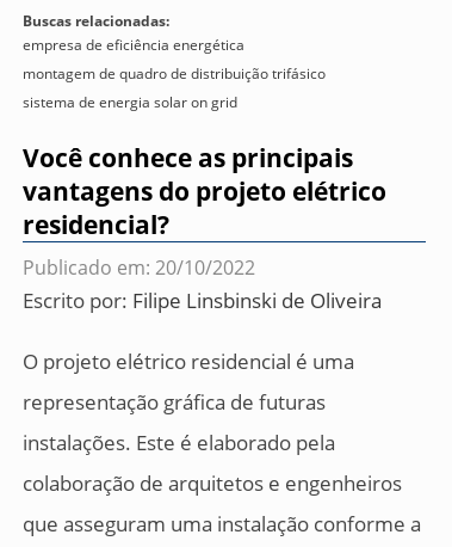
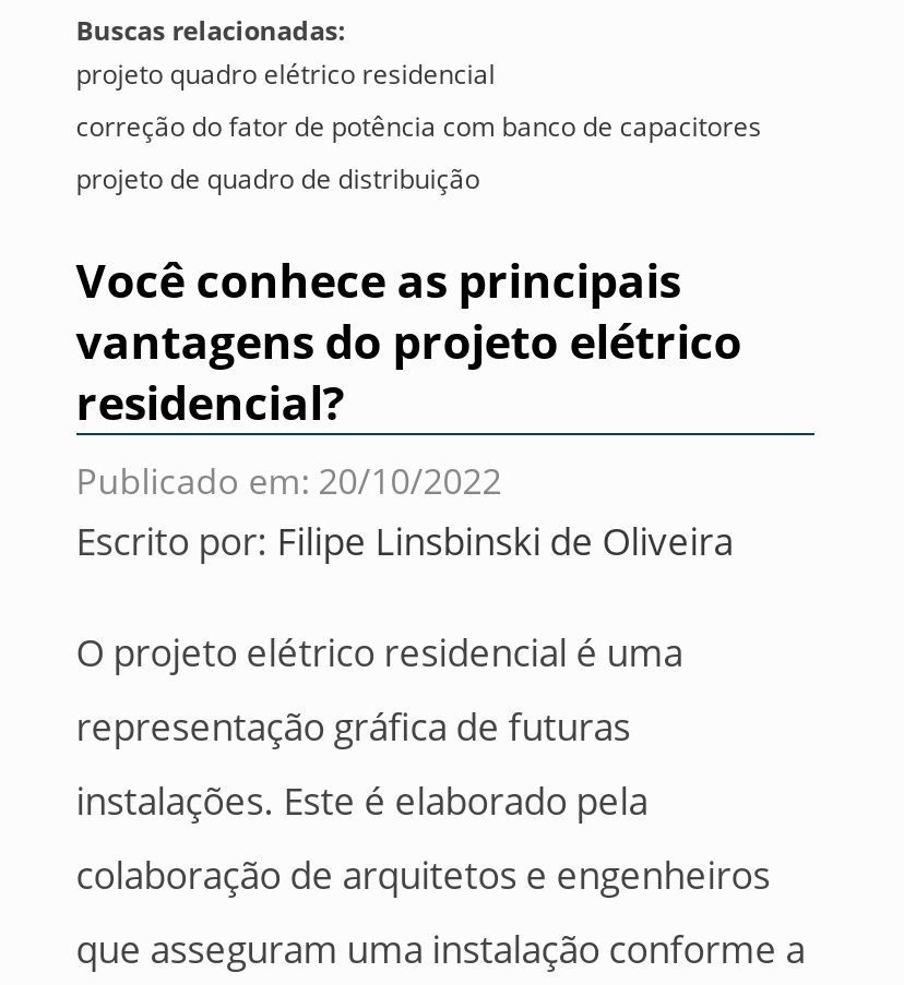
- empresa de eficiência energética
- montagem de quadro de distribuição trifásico
- sistema de energia solar on grid
+ projeto quadro elétrico residencial
+ correção do fator de potência com banco de capacitores
+ projeto de quadro de distribuição
